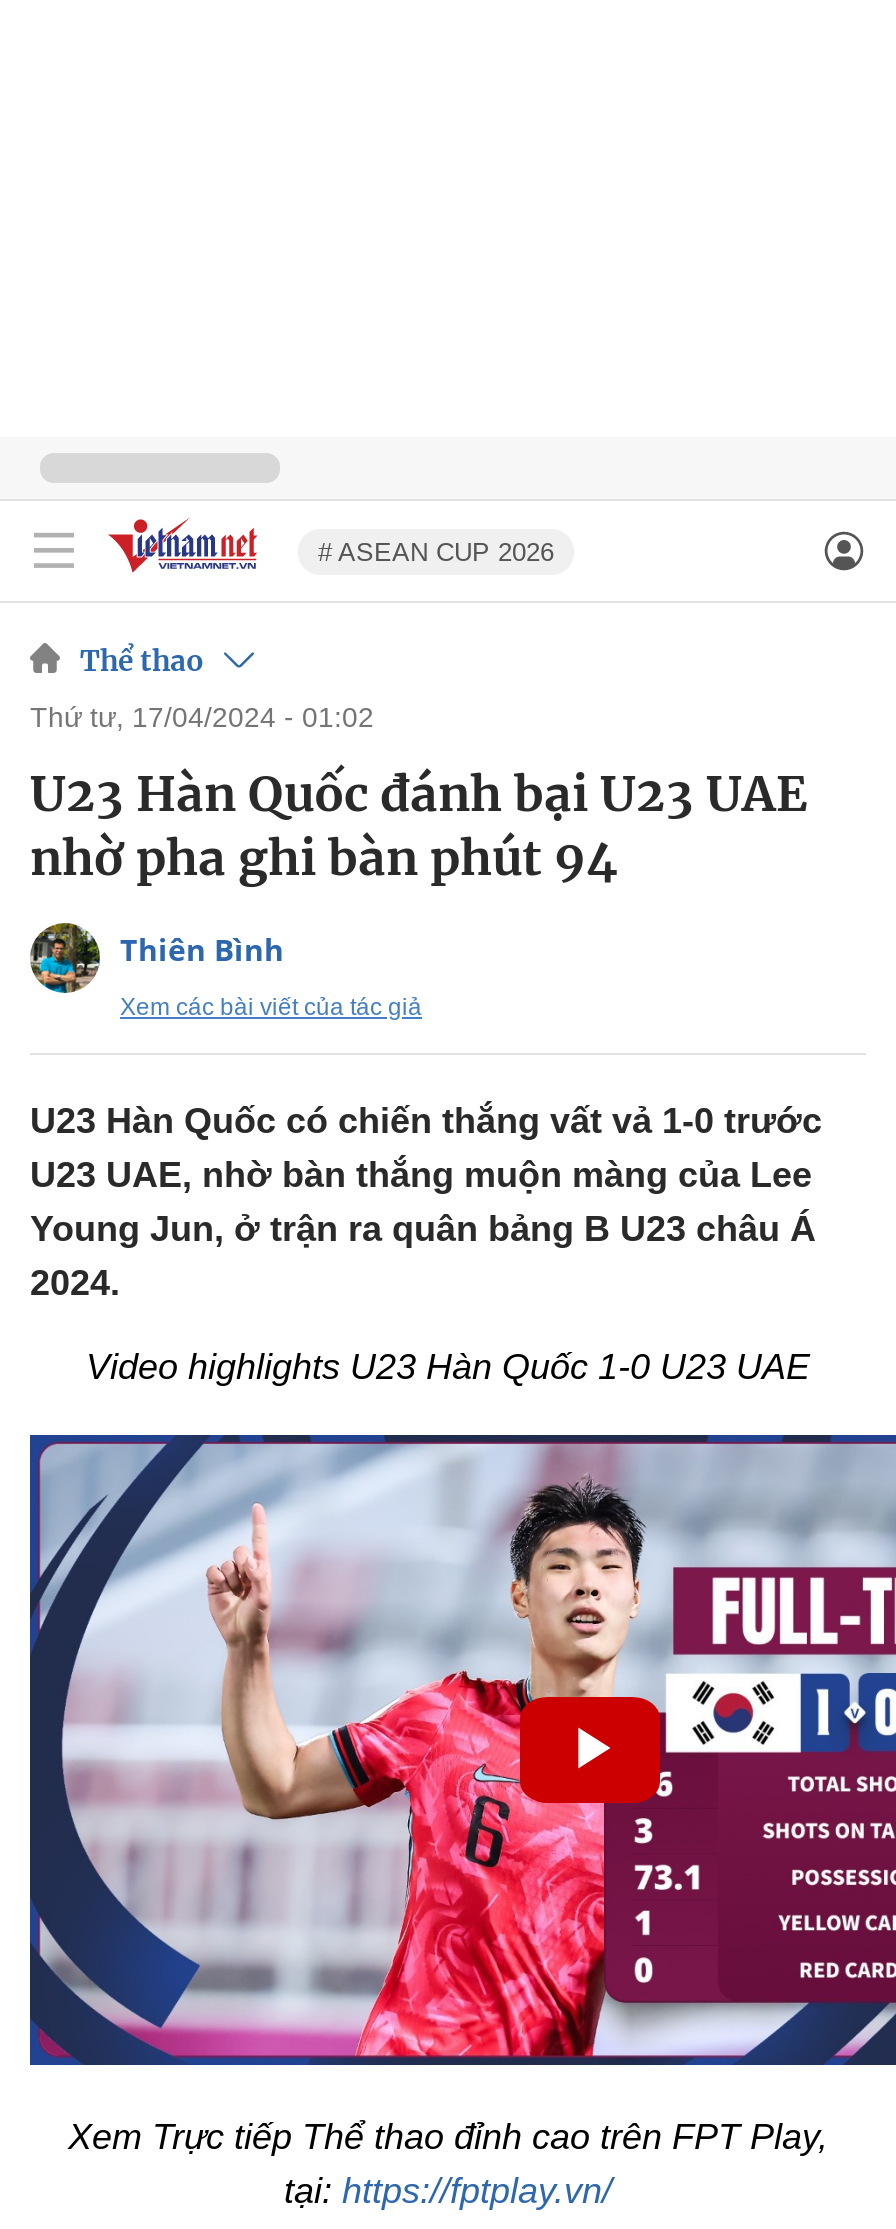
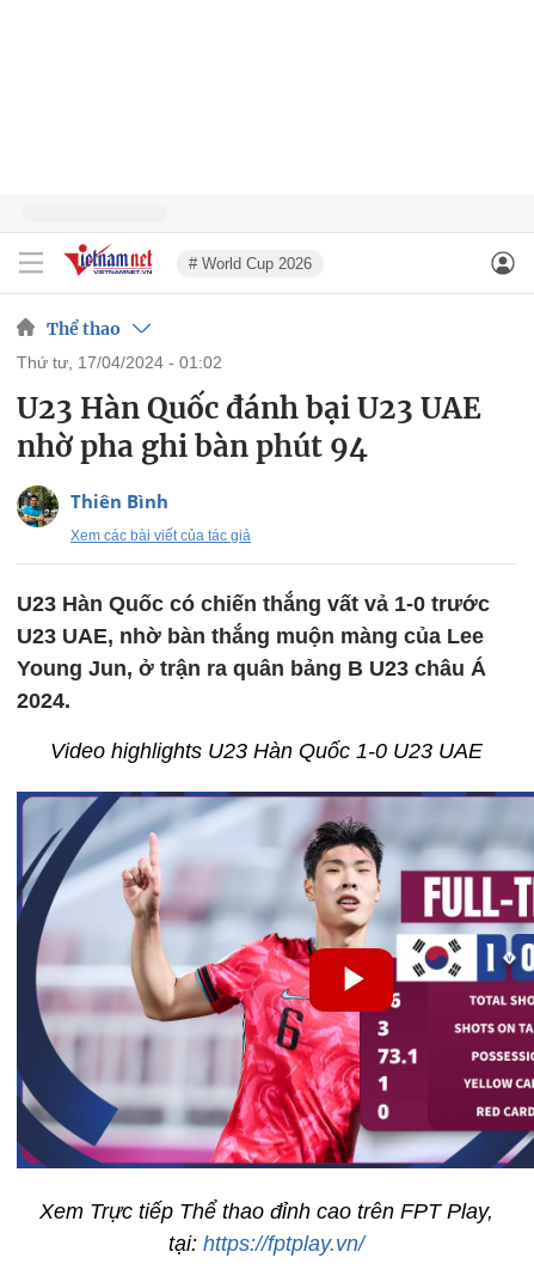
- # ASEAN CUP 2026
+ # World Cup 2026
